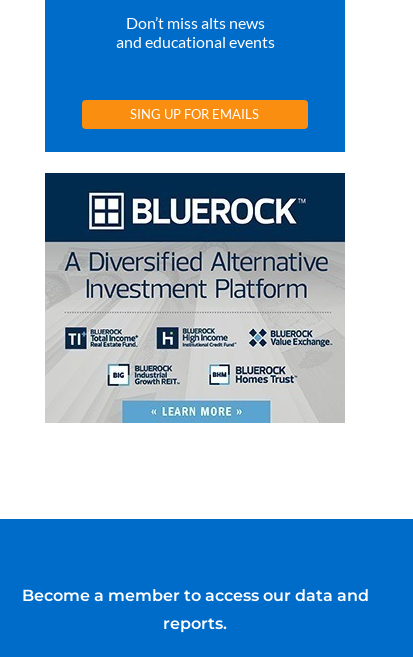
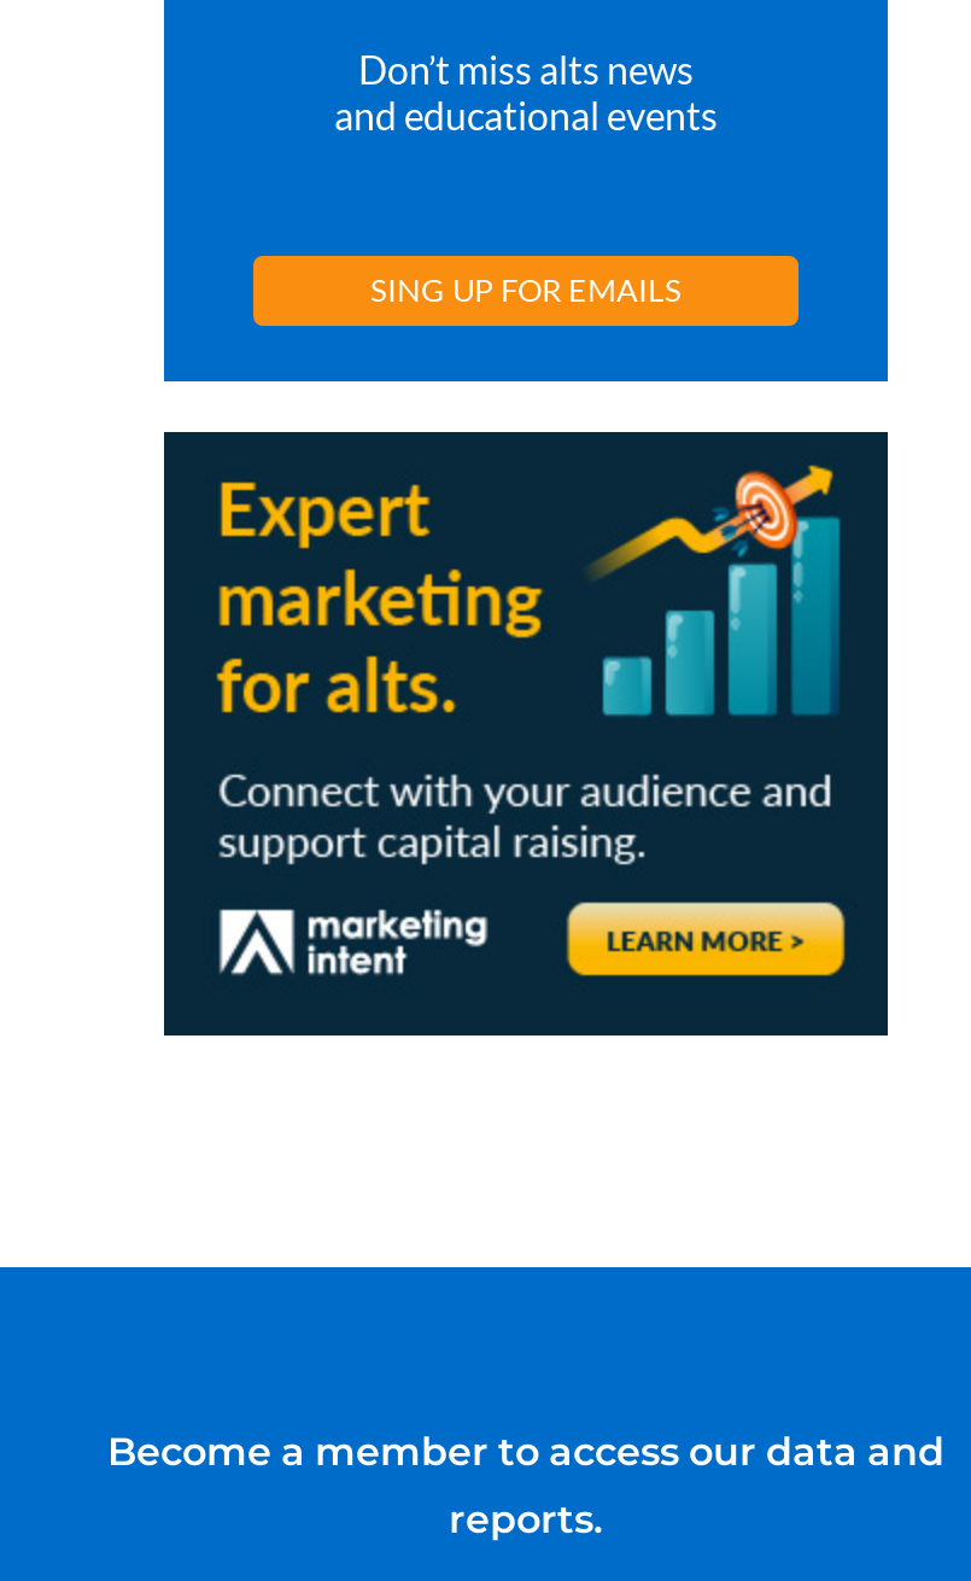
- [image]
+ [image]
